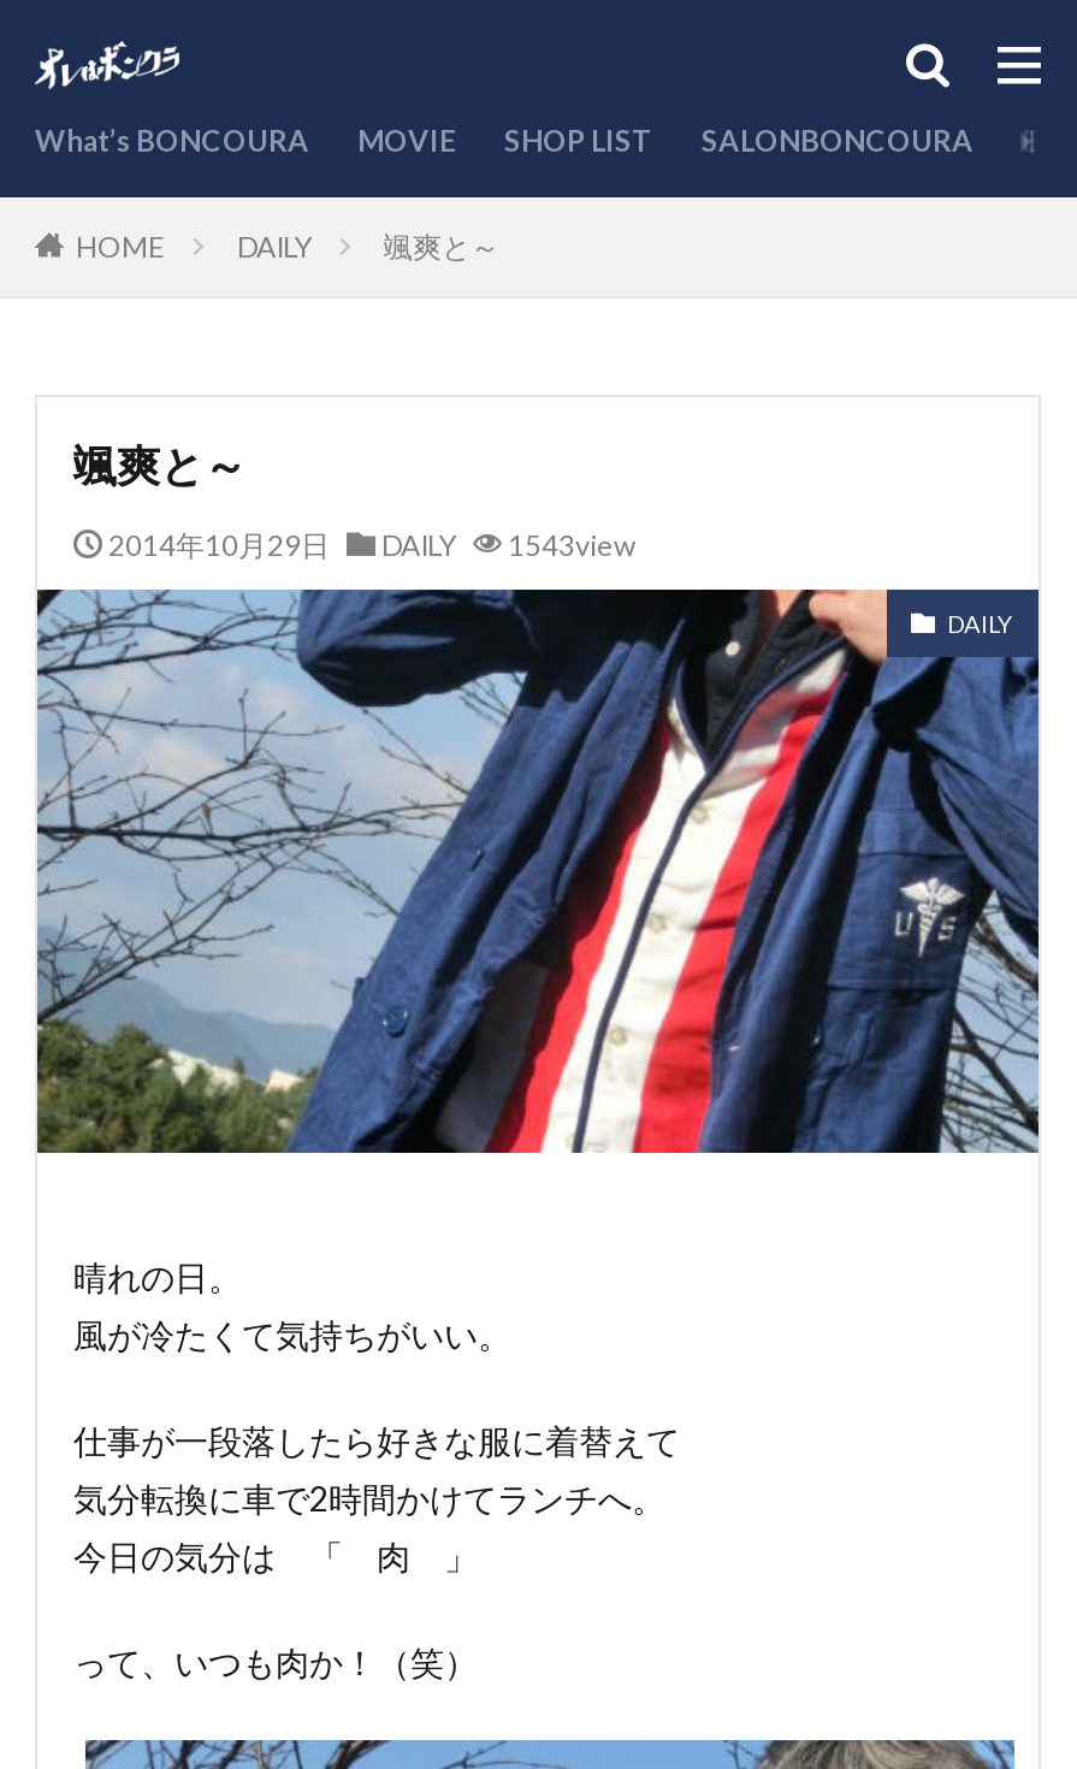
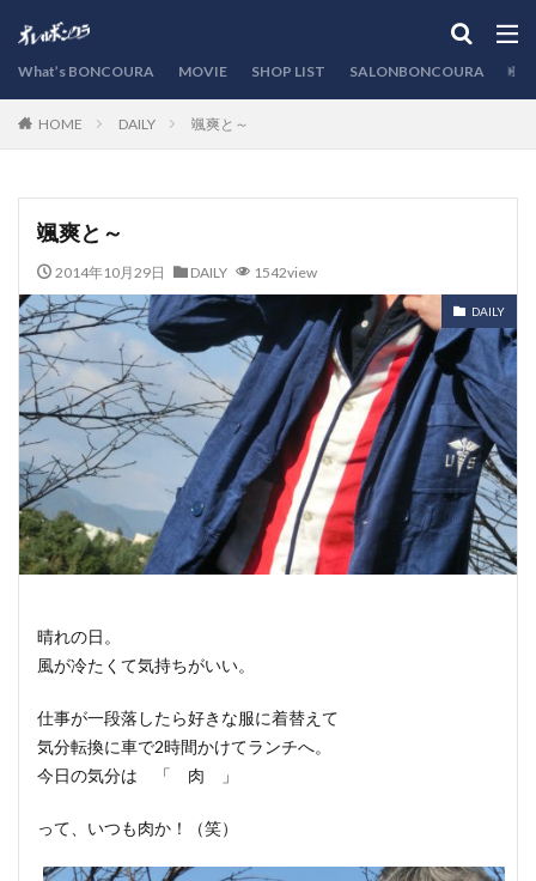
- 2014年10月29日 DAILY 1543view
+ 2014年10月29日 DAILY 1542view
